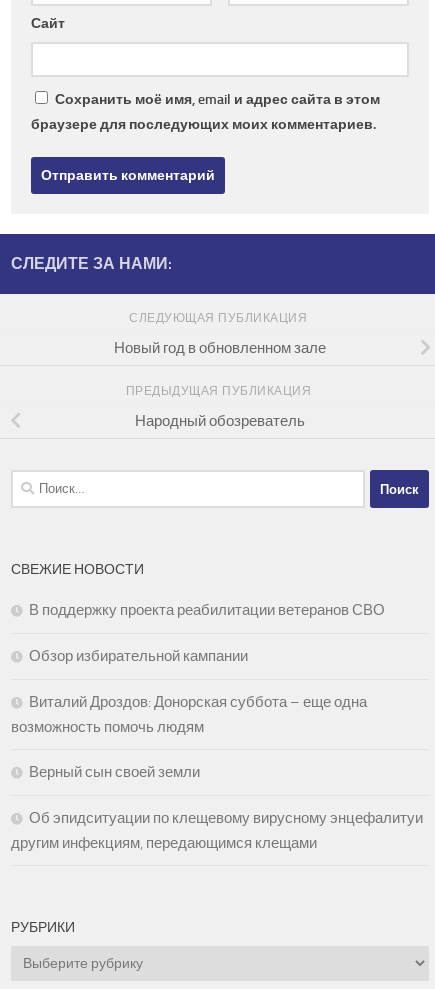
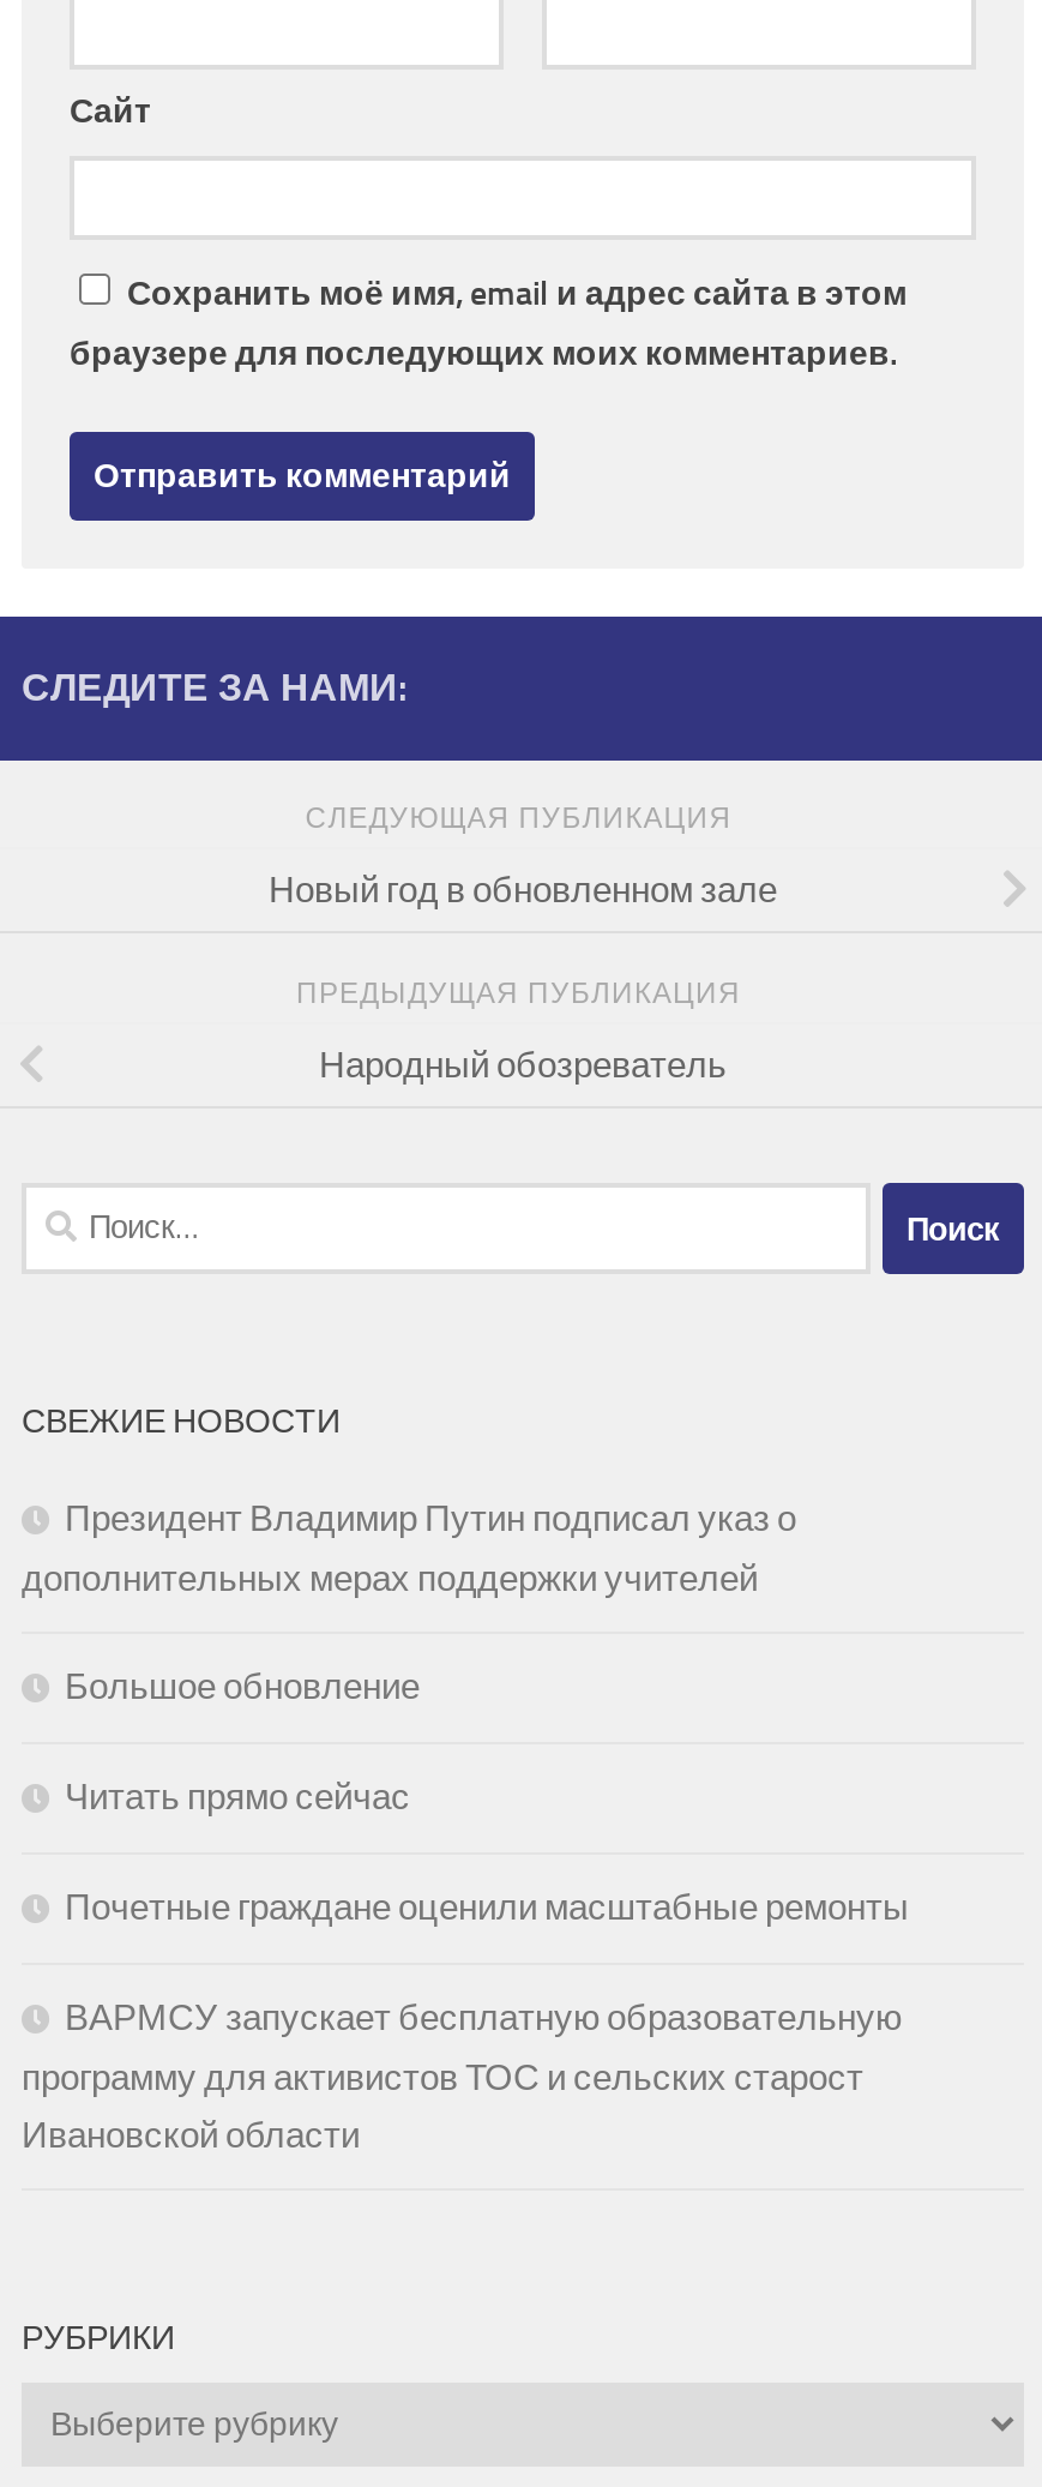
- В поддержку проекта реабилитации ветеранов СВО
+ Президент Владимир Путин подписал указ о
+ дополнительных мерах поддержки учителей

- Обзор избирательной кампании
+ Большое обновление

- Виталий Дроздов: Донорская суббота – еще одна
- возможность помочь людям
+ Читать прямо сейчас

- Верный сын своей земли
+ Почетные граждане оценили масштабные ремонты

- Об эпидситуации по клещевому вирусному энцефалитуи
- другим инфекциям, передающимся клещами
+ ВАРМСУ запускает бесплатную образовательную
+ программу для активистов ТОС и сельских старост
+ Ивановской области
